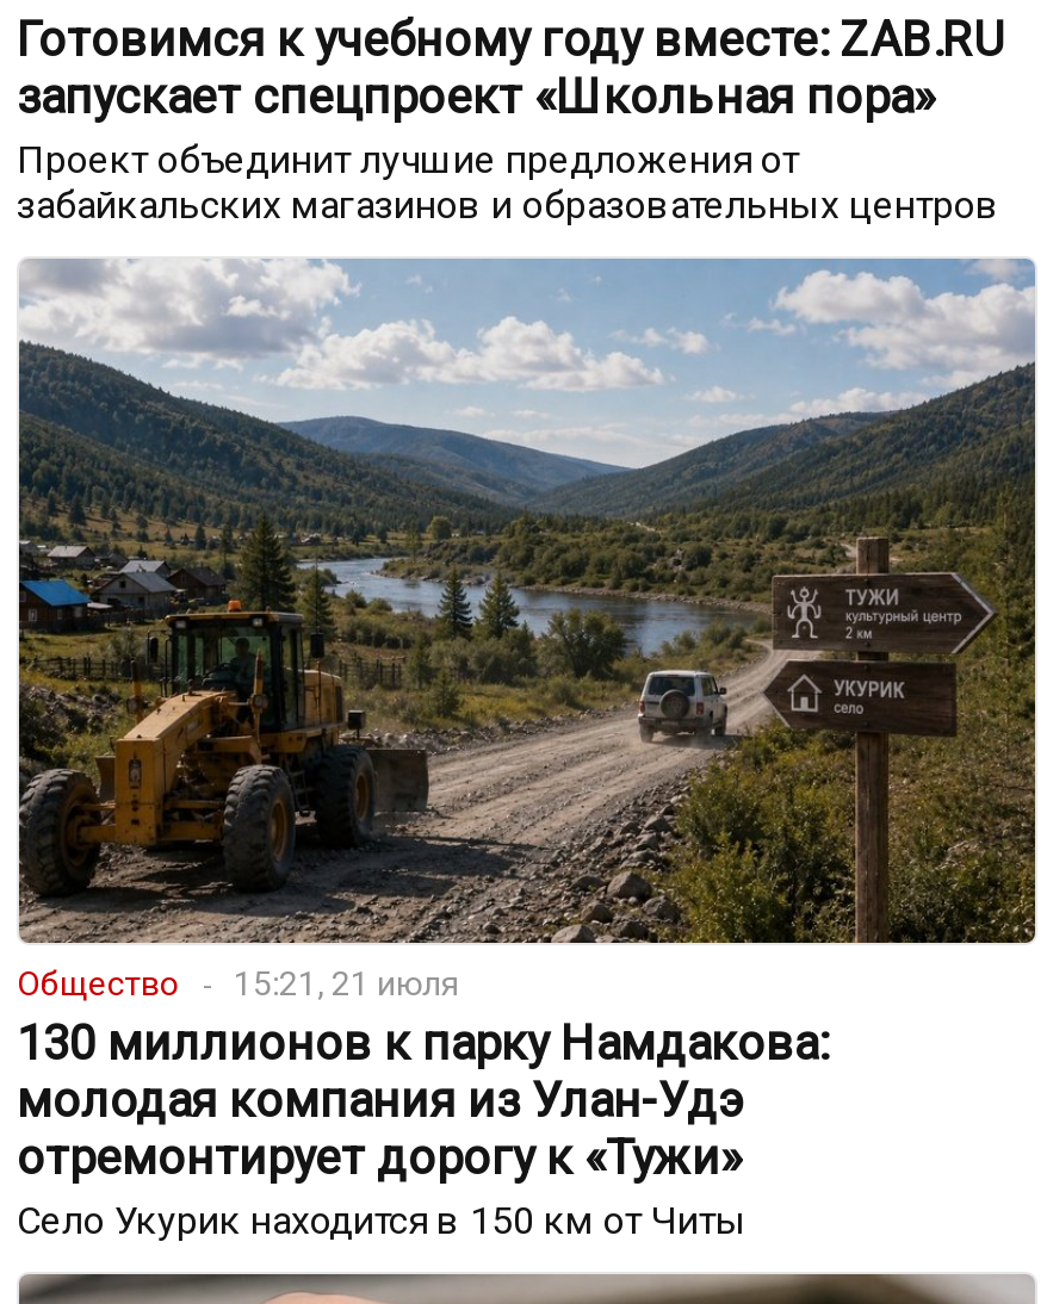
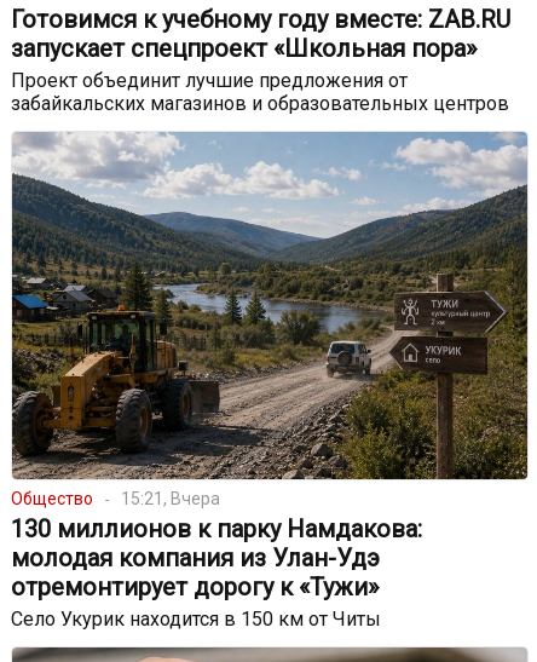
- Общество 15:21, 21 июля
+ Общество 15:21, Вчера
